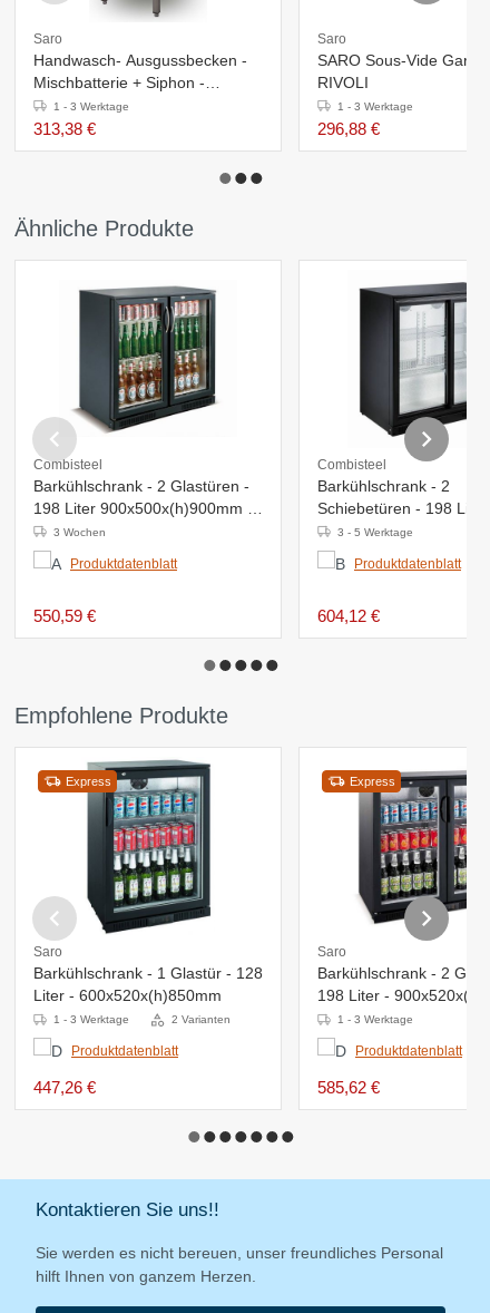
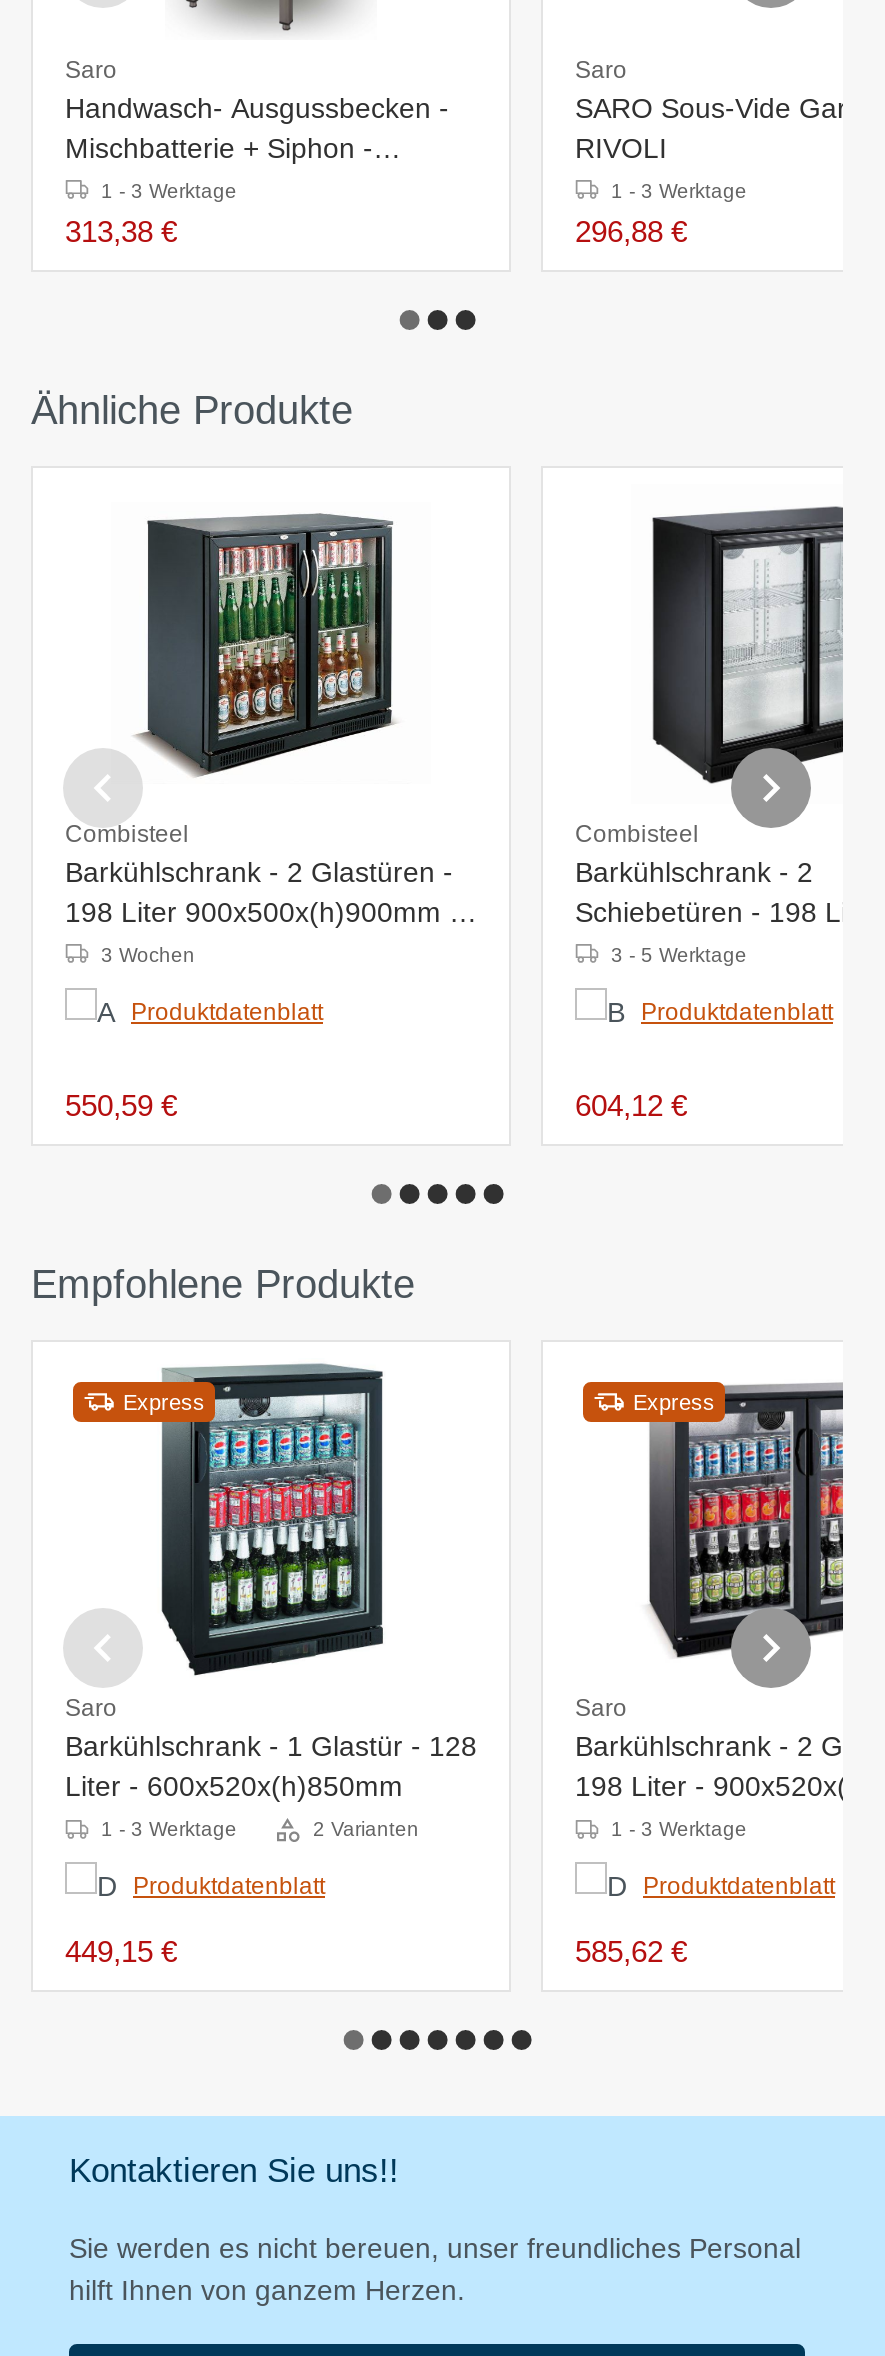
- 447,26 €
+ 449,15 €
